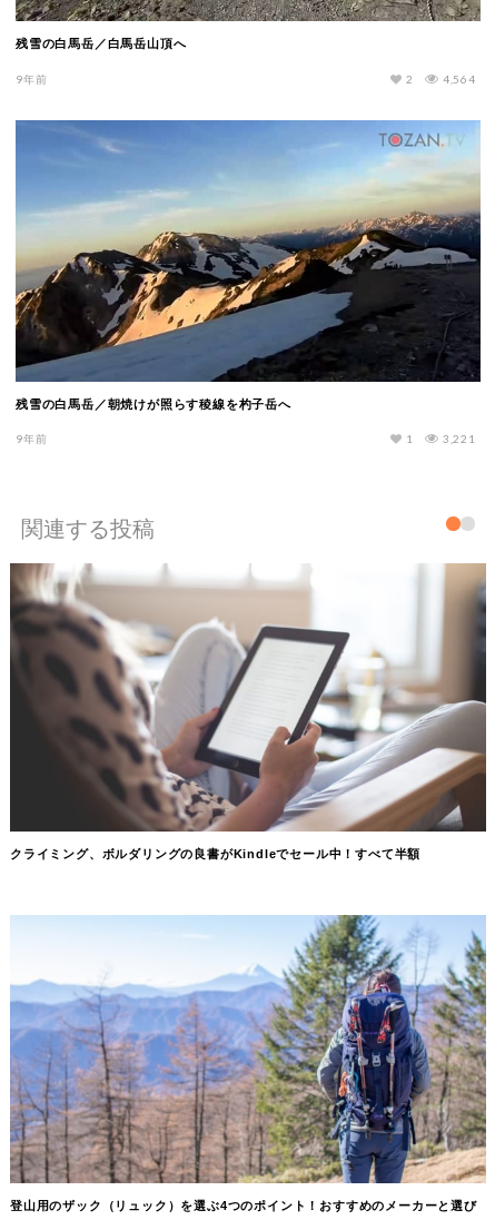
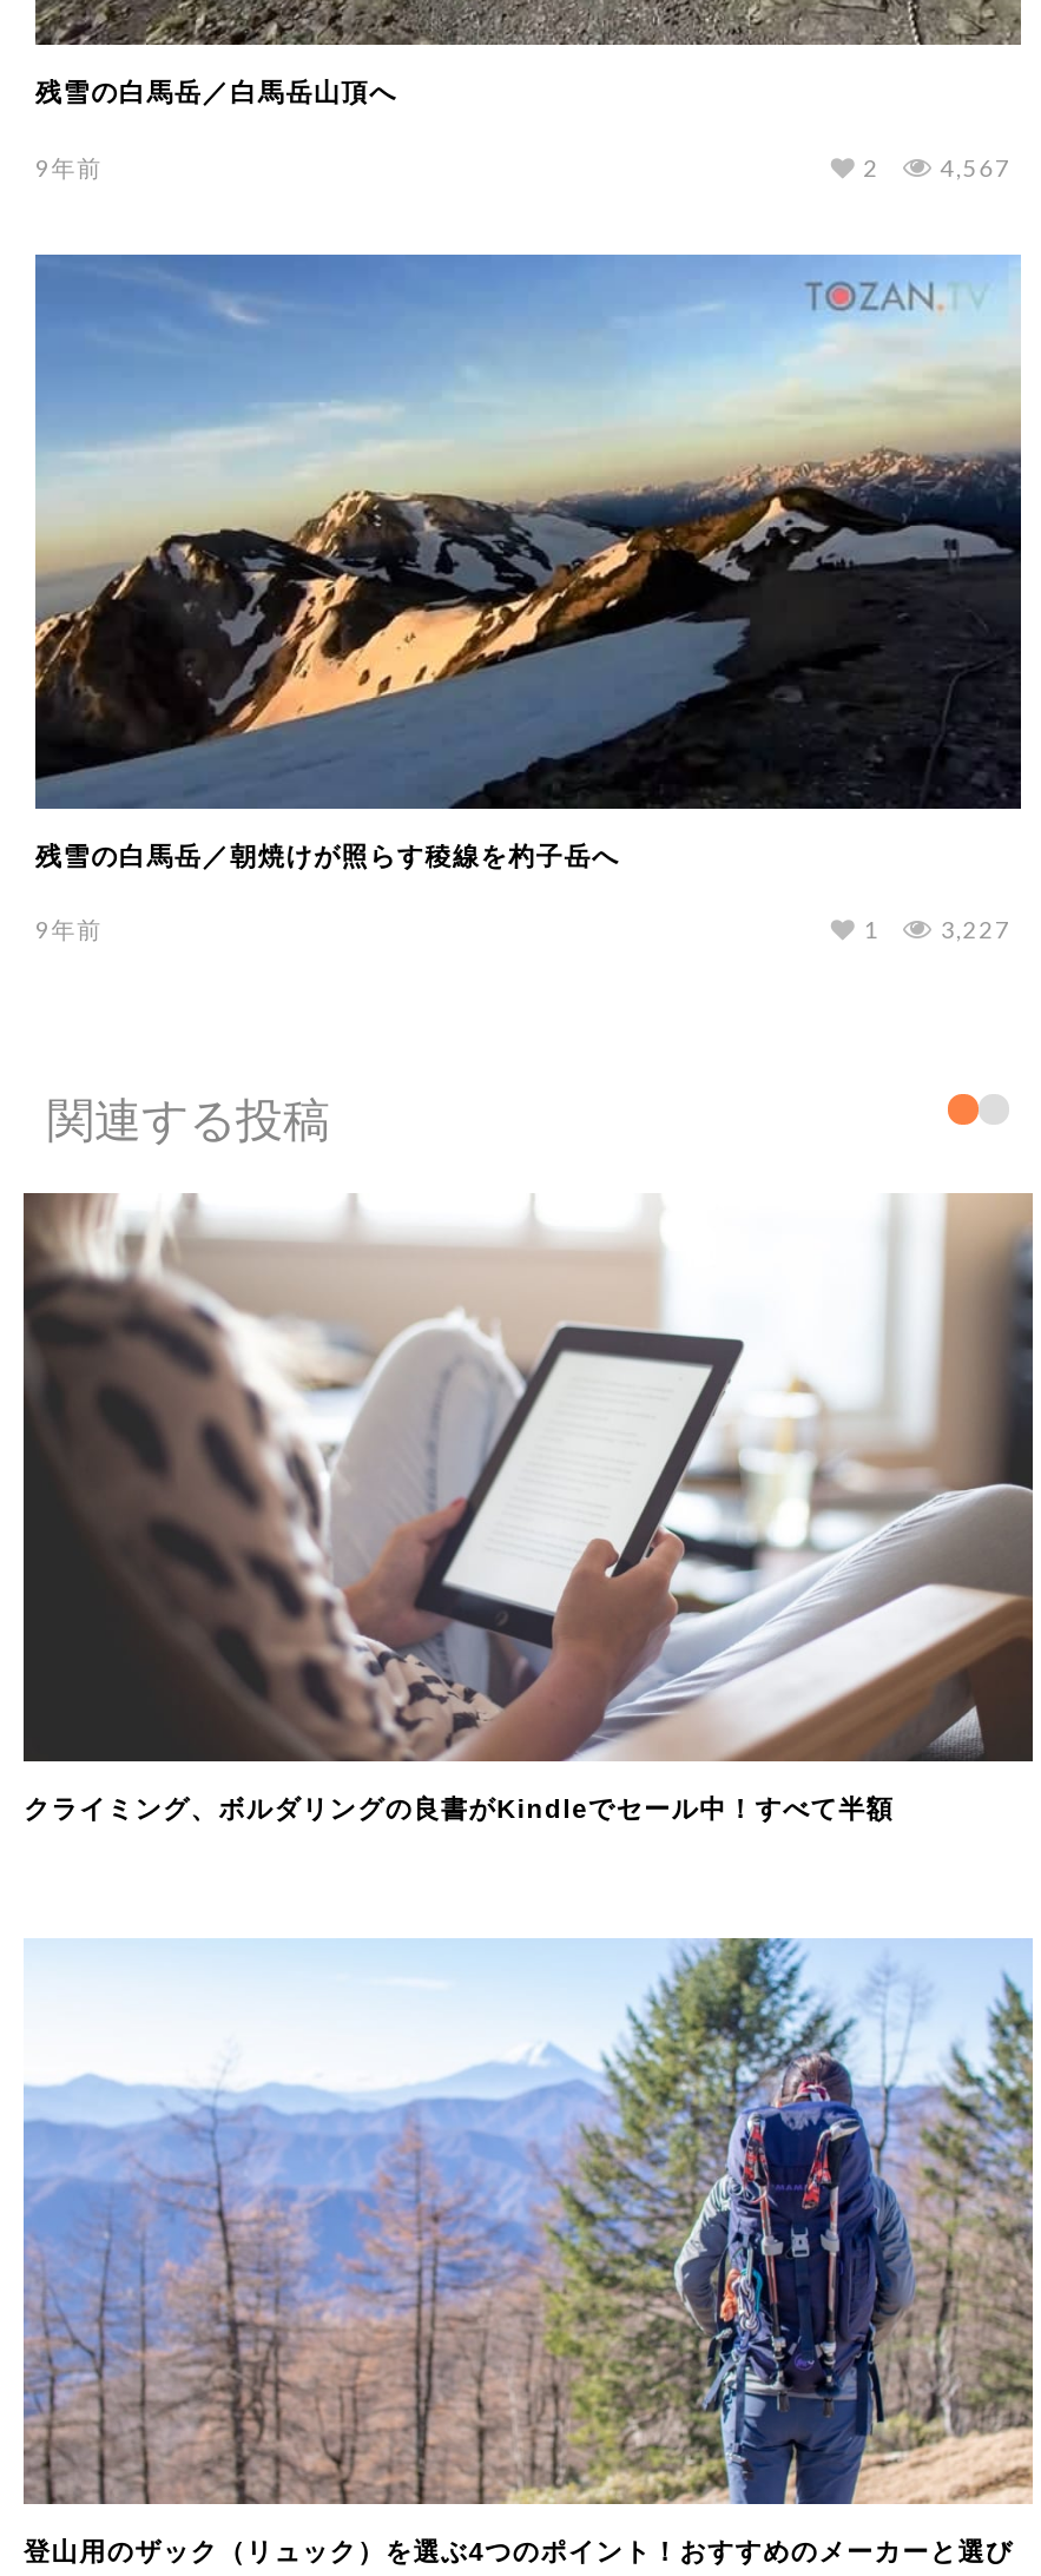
- 4,564
+ 4,567

- 3,221
+ 3,227
